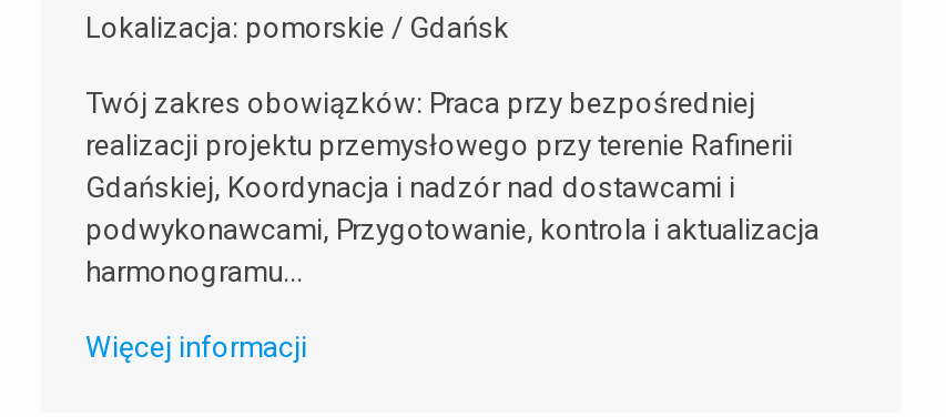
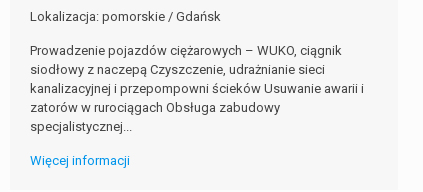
- Twój zakres obowiązków: Praca przy bezpośredniej
- realizacji projektu przemysłowego przy terenie Rafinerii
- Gdańskiej, Koordynacja i nadzór nad dostawcami i
- podwykonawcami, Przygotowanie, kontrola i aktualizacja
- harmonogramu...
+ Prowadzenie pojazdów ciężarowych – WUKO, ciągnik
+ siodłowy z naczepą Czyszczenie, udrażnianie sieci
+ kanalizacyjnej i przepompowni ścieków Usuwanie awarii i
+ zatorów w rurociągach Obsługa zabudowy
+ specjalistycznej...
